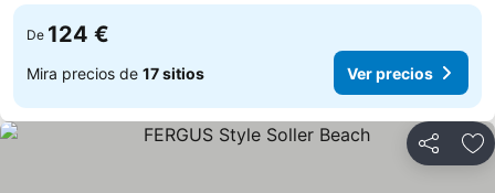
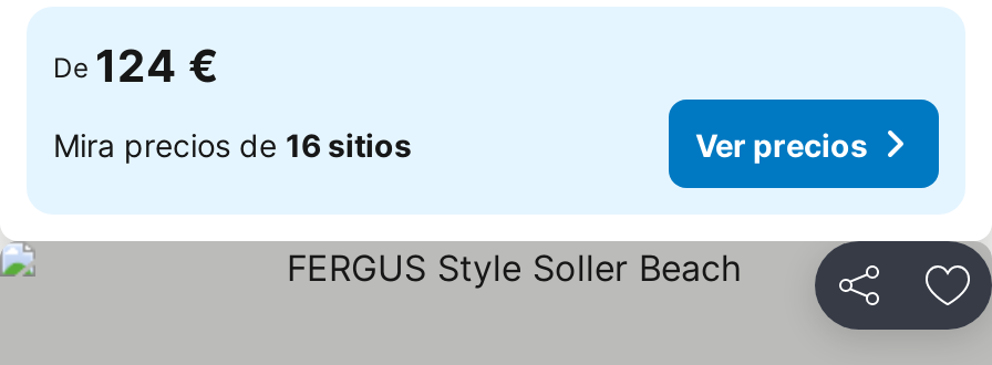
- Mira precios de 17 sitios
+ Mira precios de 16 sitios
